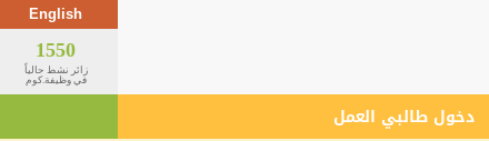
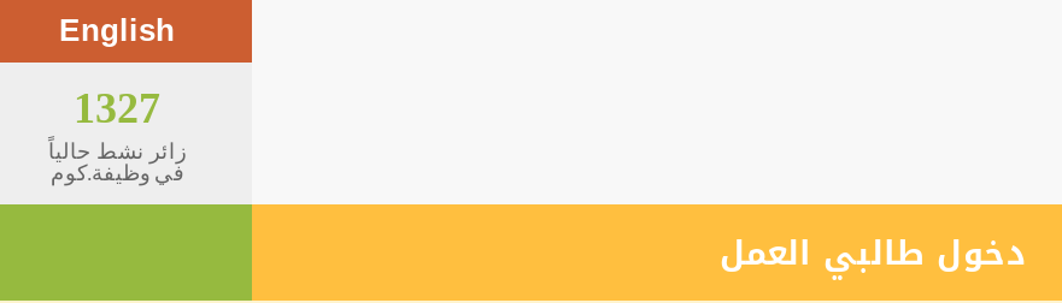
- 1550
+ 1327
